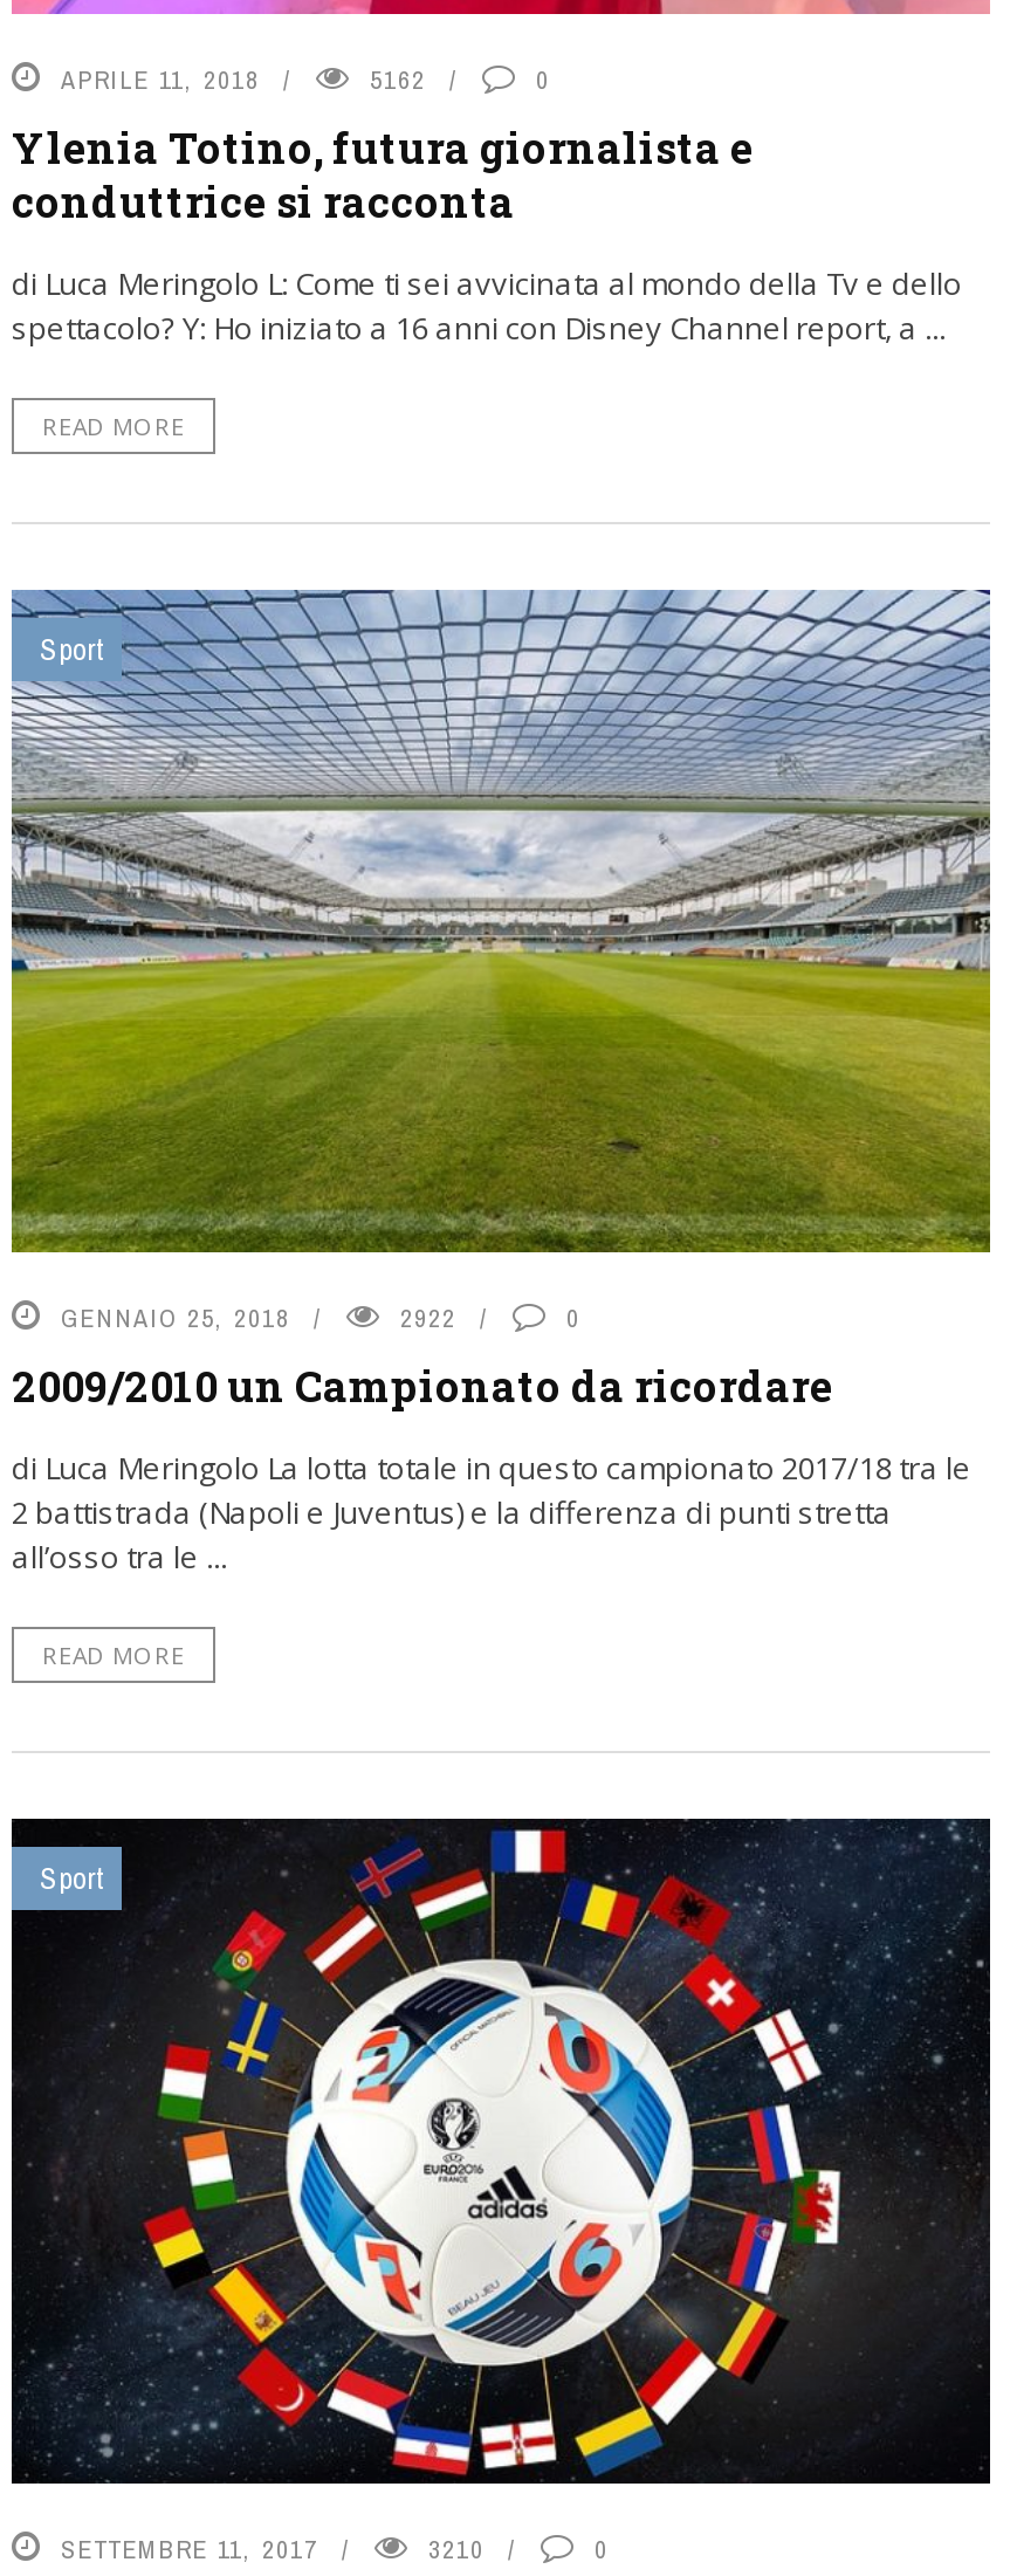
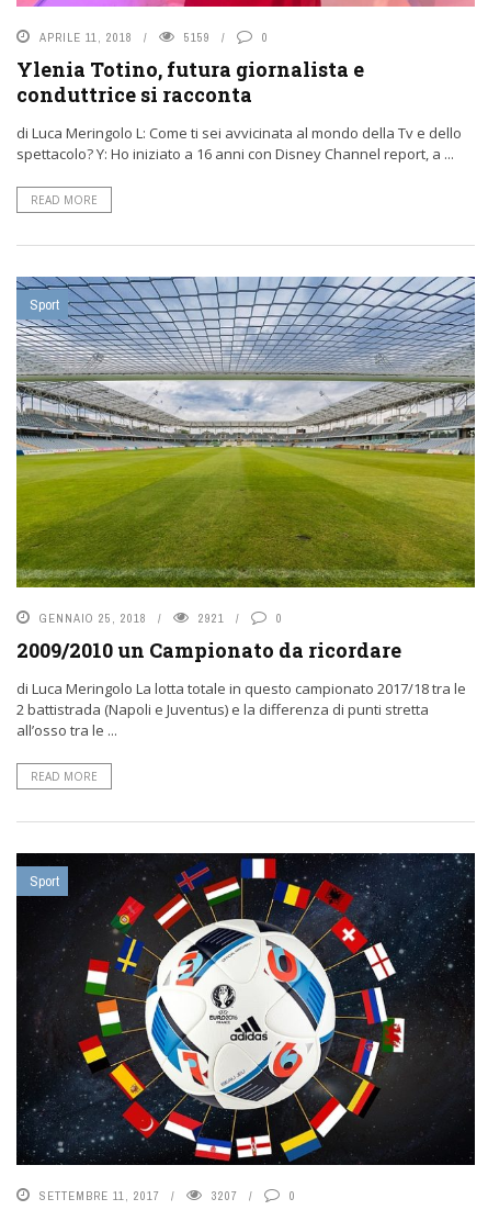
- 5162
+ 5159

- 2922
+ 2921

- 3210
+ 3207
